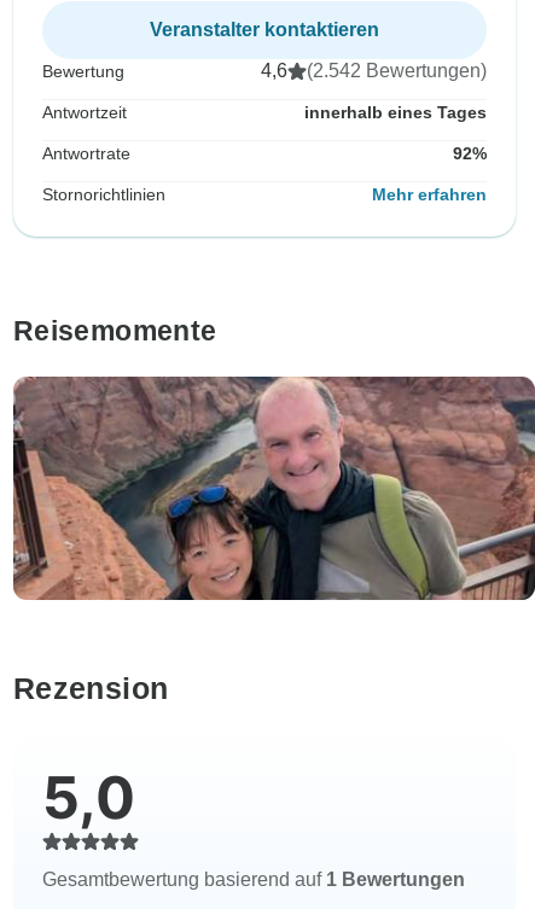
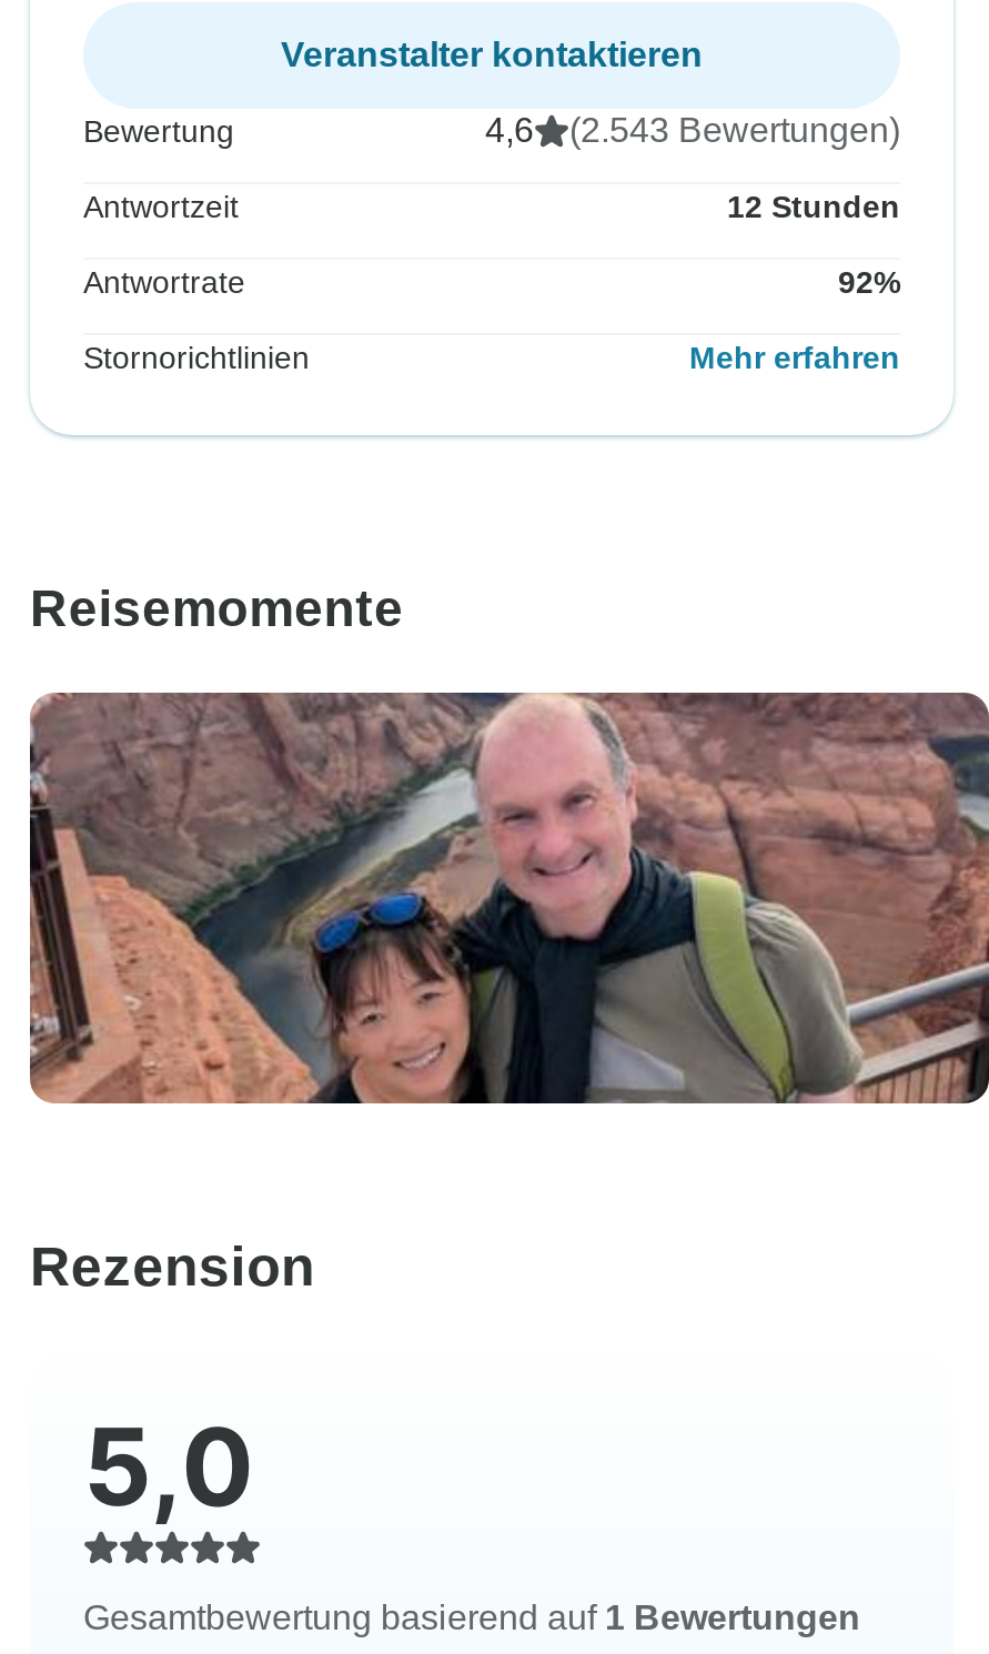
- 4,6 (2.542 Bewertungen)
+ 4,6 (2.543 Bewertungen)

- innerhalb eines Tages
+ 12 Stunden
